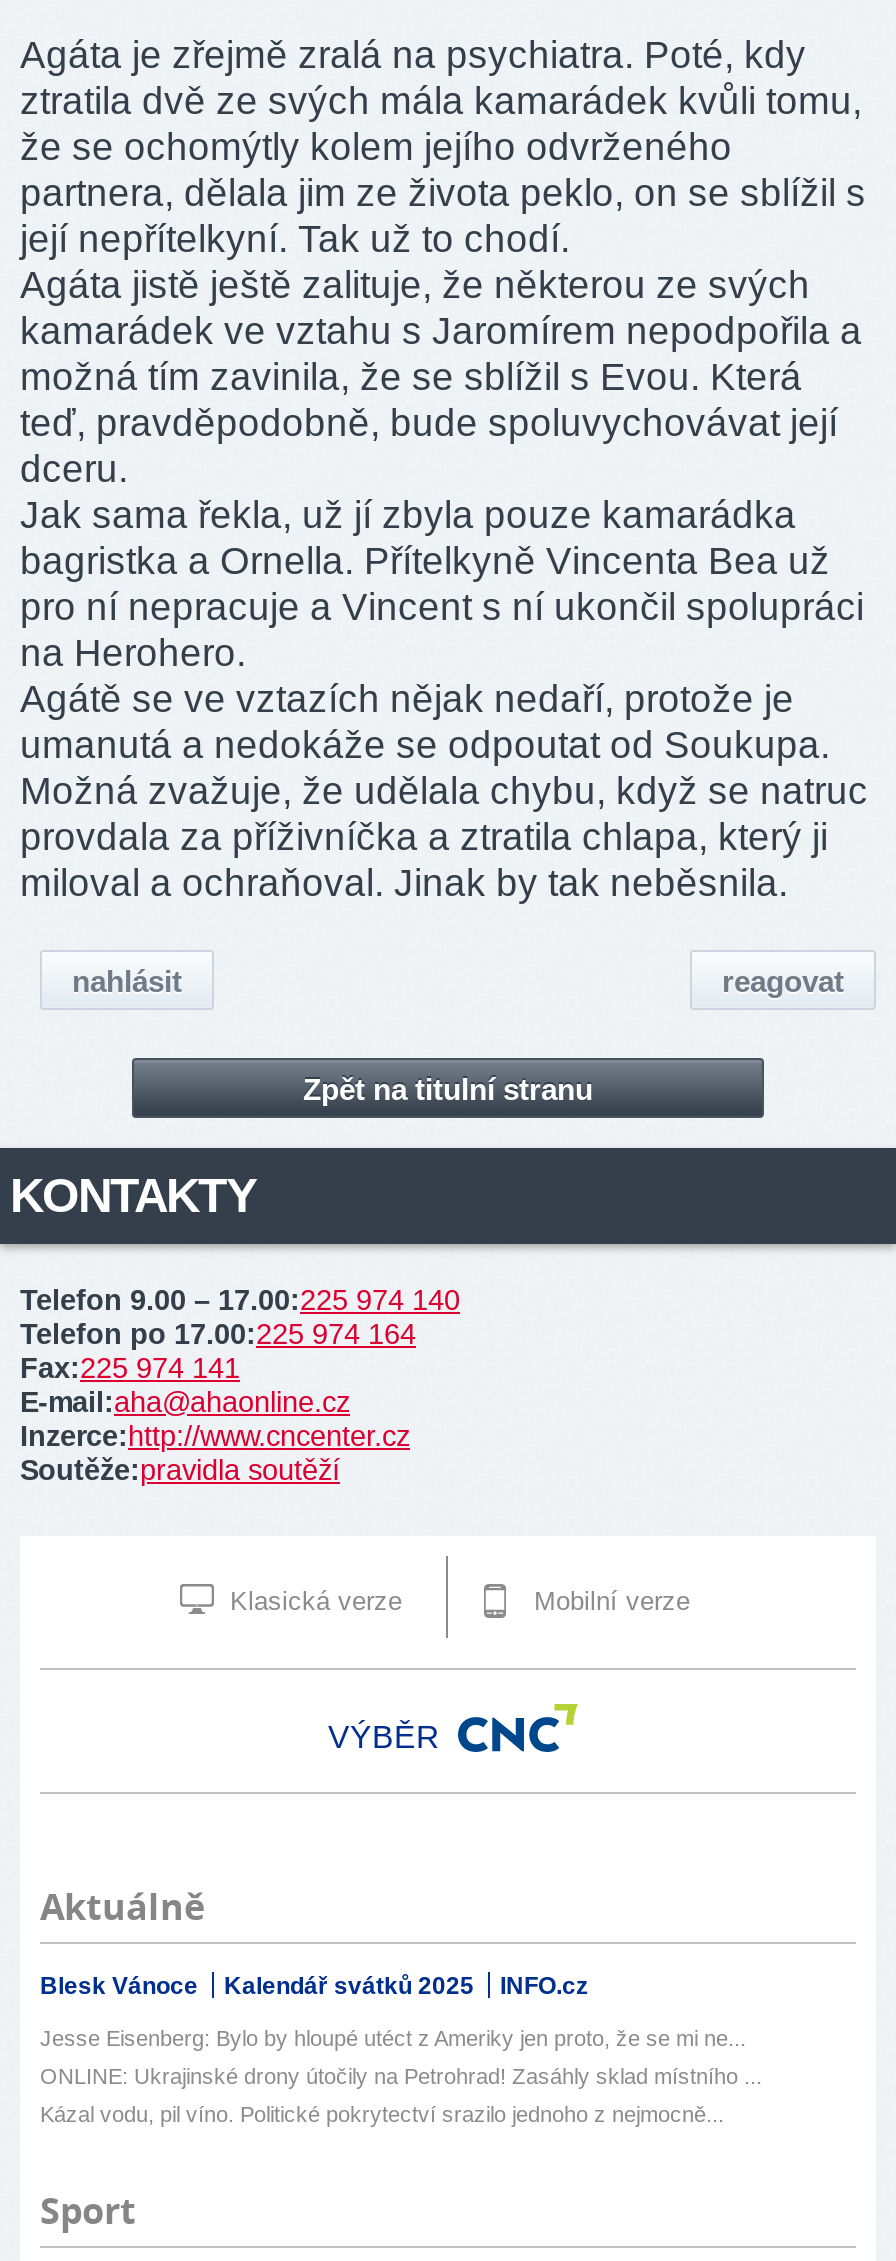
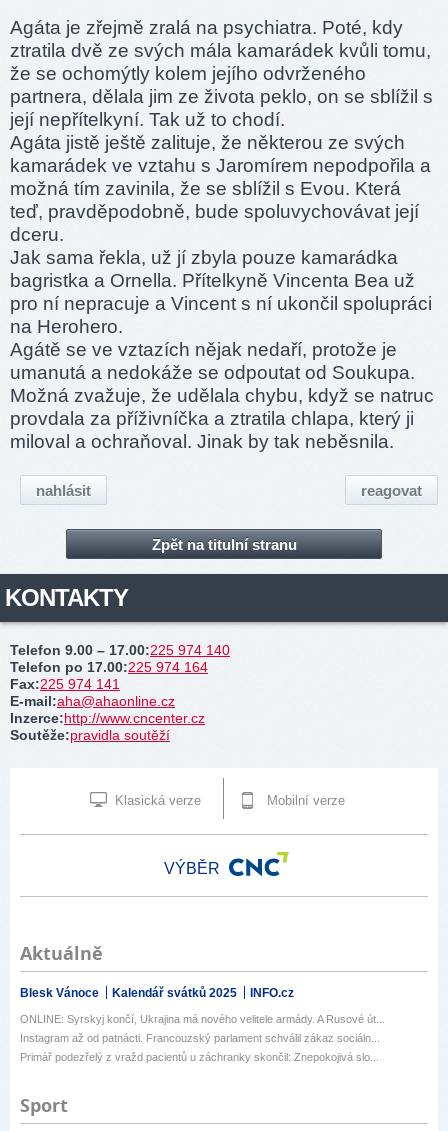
- Jesse Eisenberg: Bylo by hloupé utéct z Ameriky jen proto, že se mi ne...
+ ONLINE: Syrskyj končí, Ukrajina má nového velitele armády. A Rusové út...

- ONLINE: Ukrajinské drony útočily na Petrohrad! Zasáhly sklad místního ...
+ Instagram až od patnácti. Francouzský parlament schválil zákaz sociáln...

- Kázal vodu, pil víno. Politické pokrytectví srazilo jednoho z nejmocně...
+ Primář podezřelý z vražd pacientů u záchranky skončil: Znepokojivá slo...
